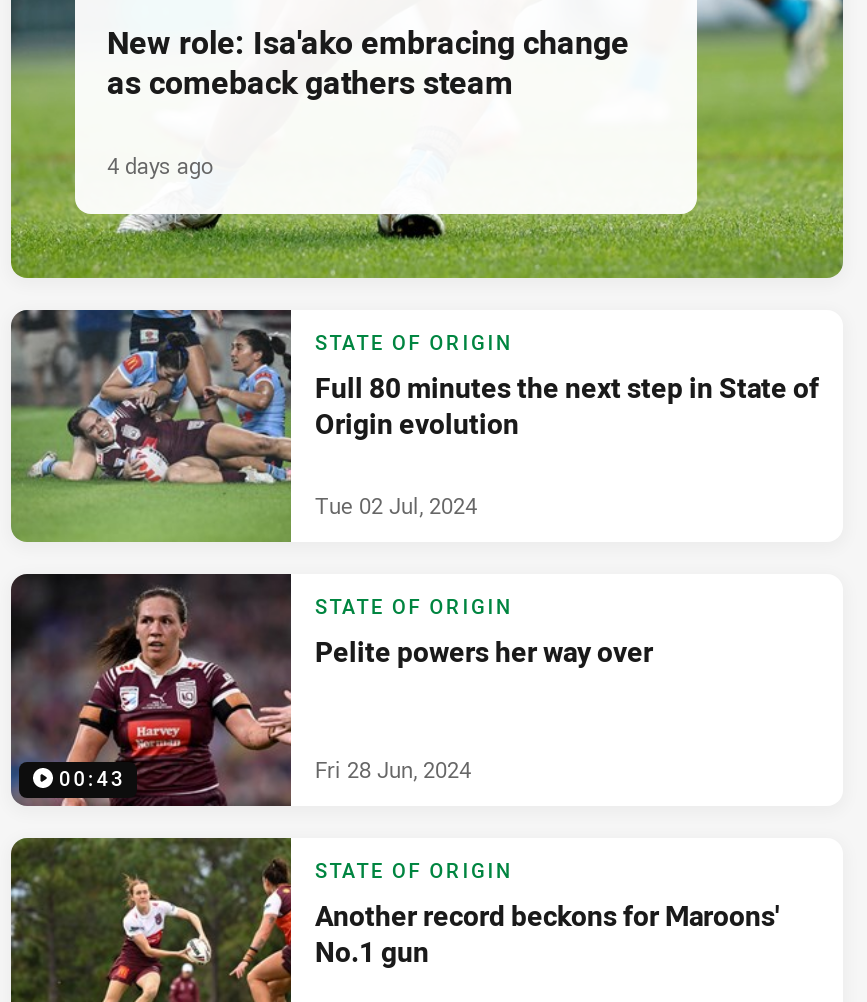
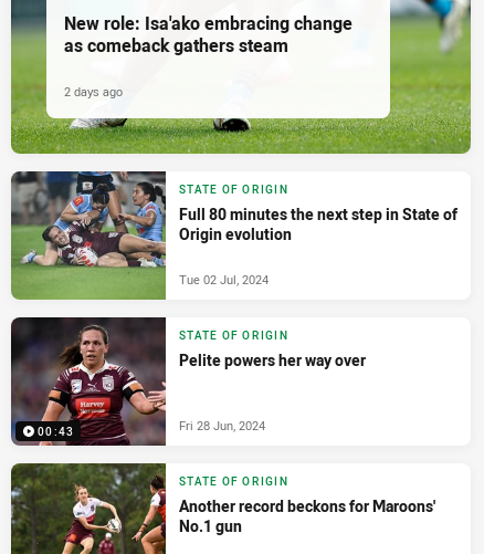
- 4 days ago
+ 2 days ago
